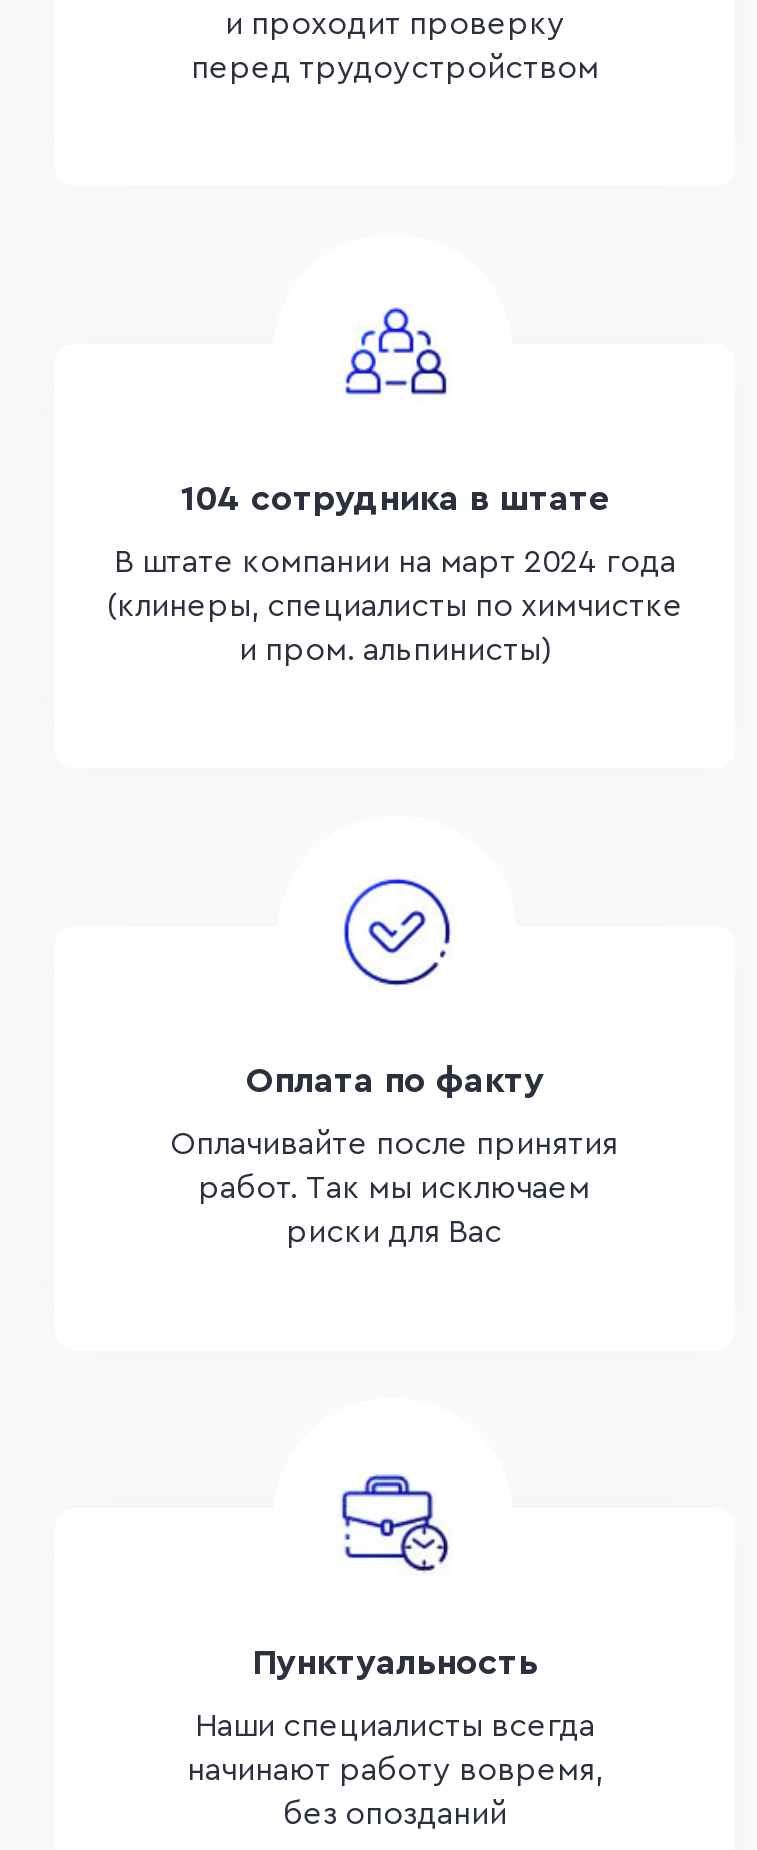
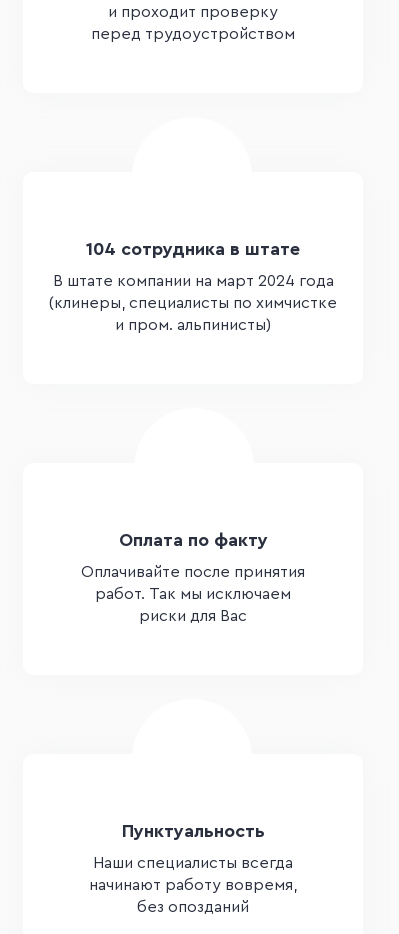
- [image]

- [image]

- [image]
